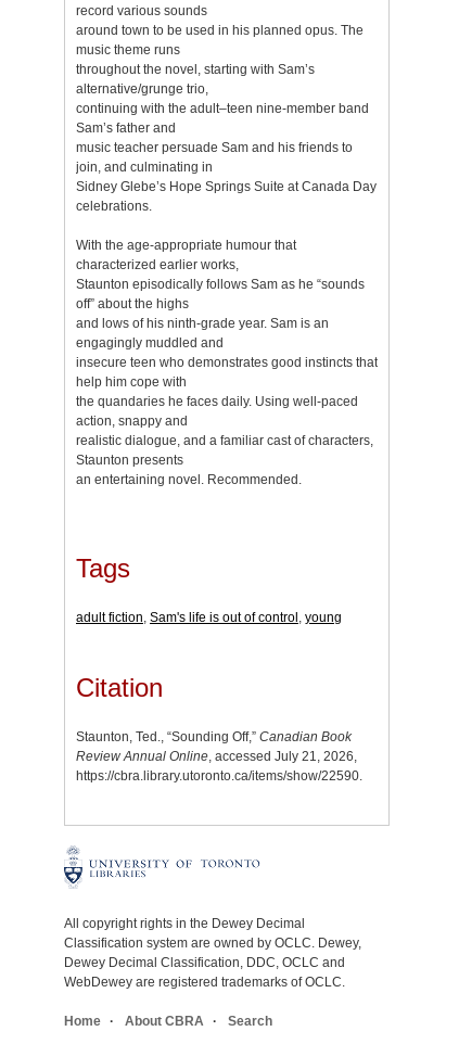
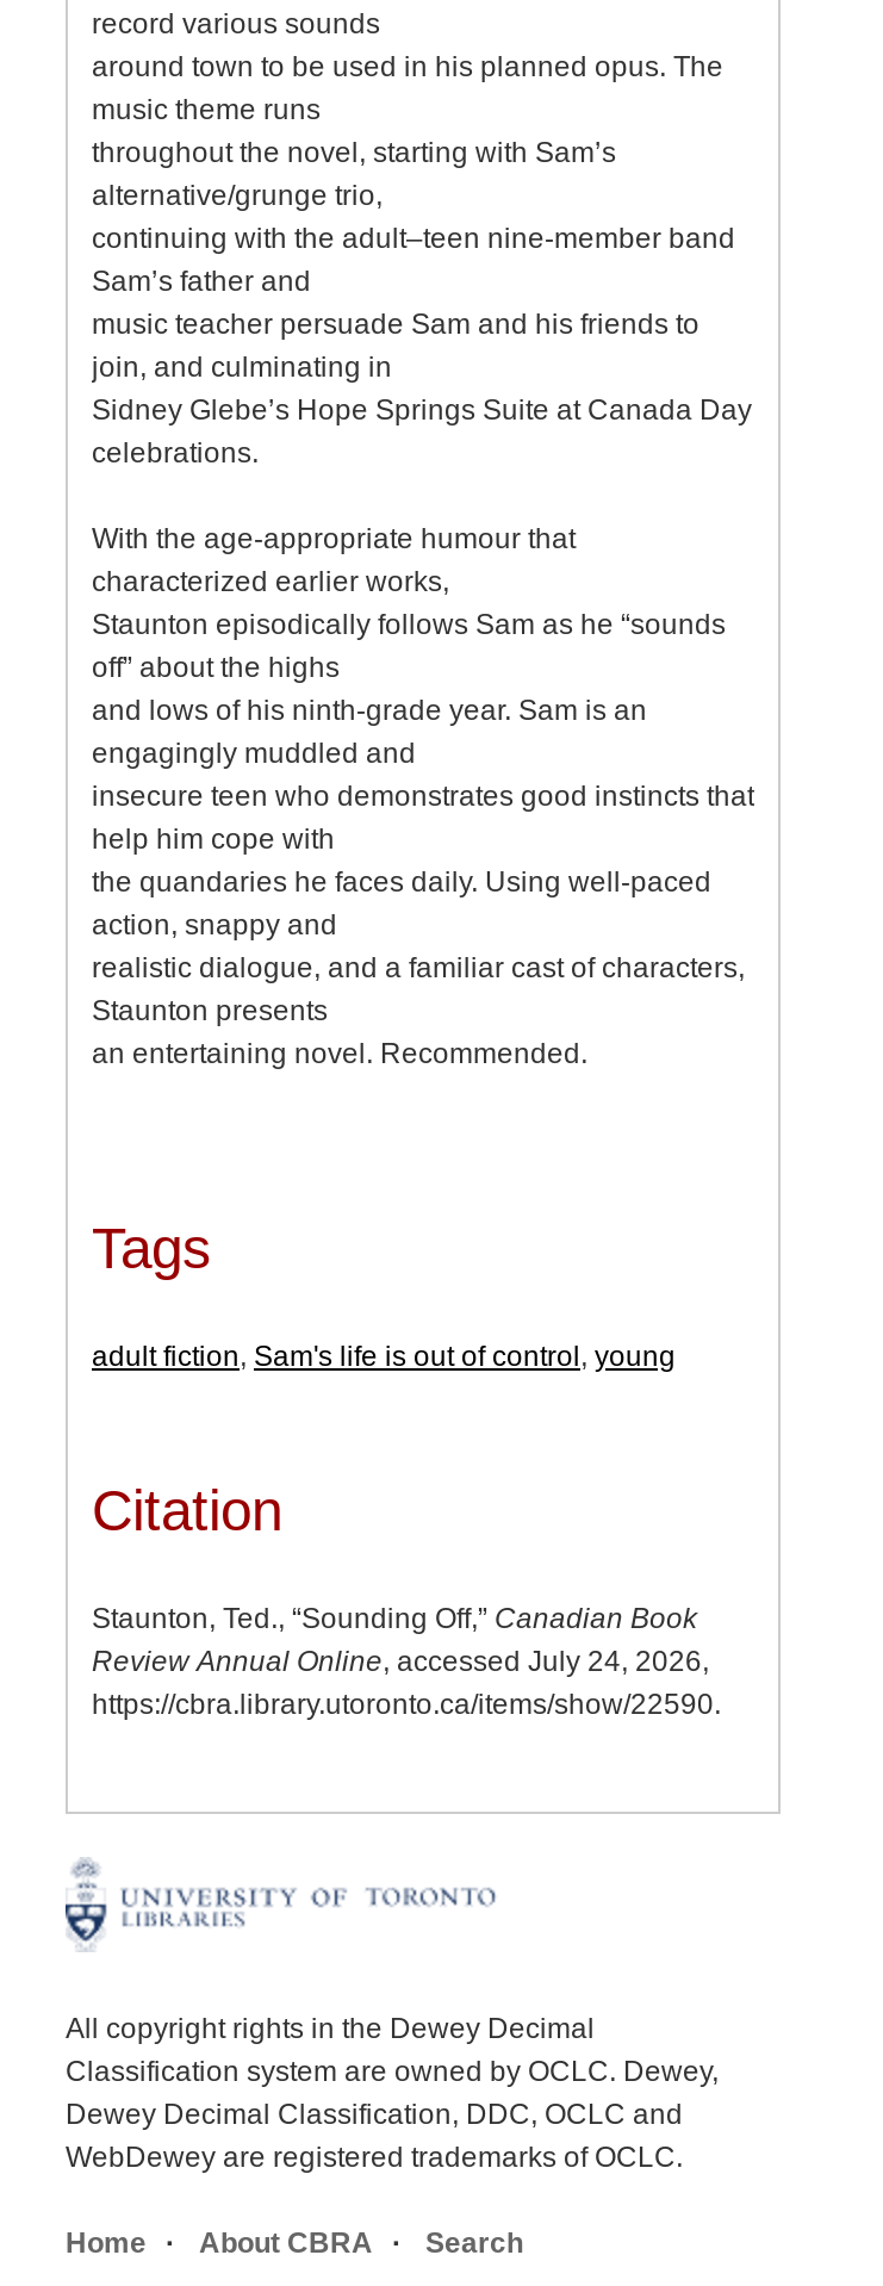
- Review Annual Online, accessed July 21, 2026,
+ Review Annual Online, accessed July 24, 2026,
